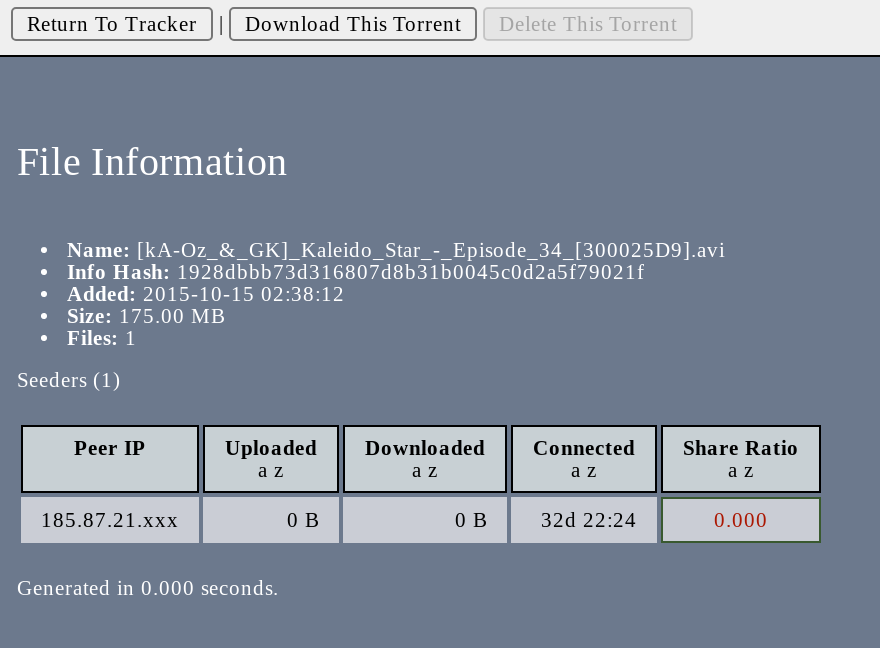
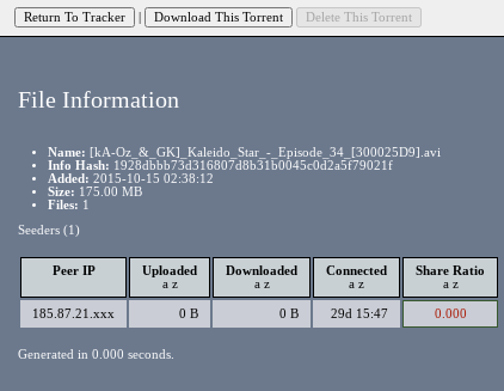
- 32d 22:24
+ 29d 15:47
